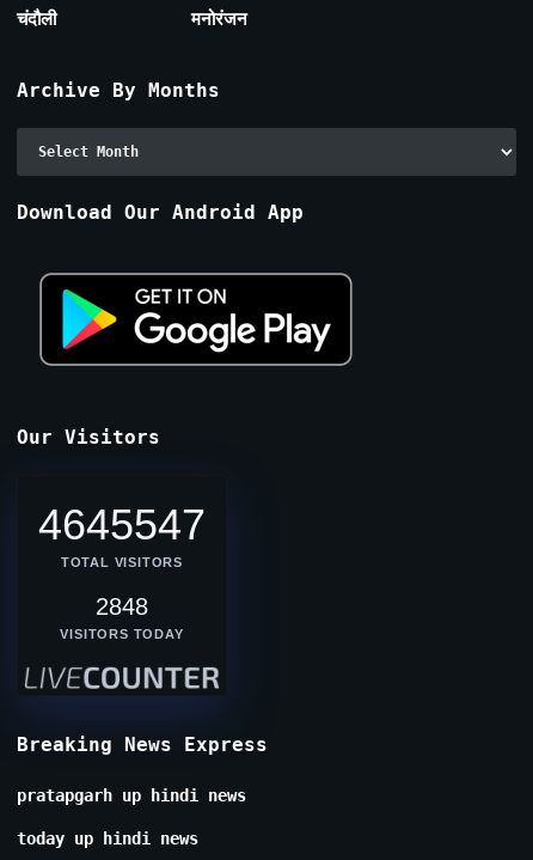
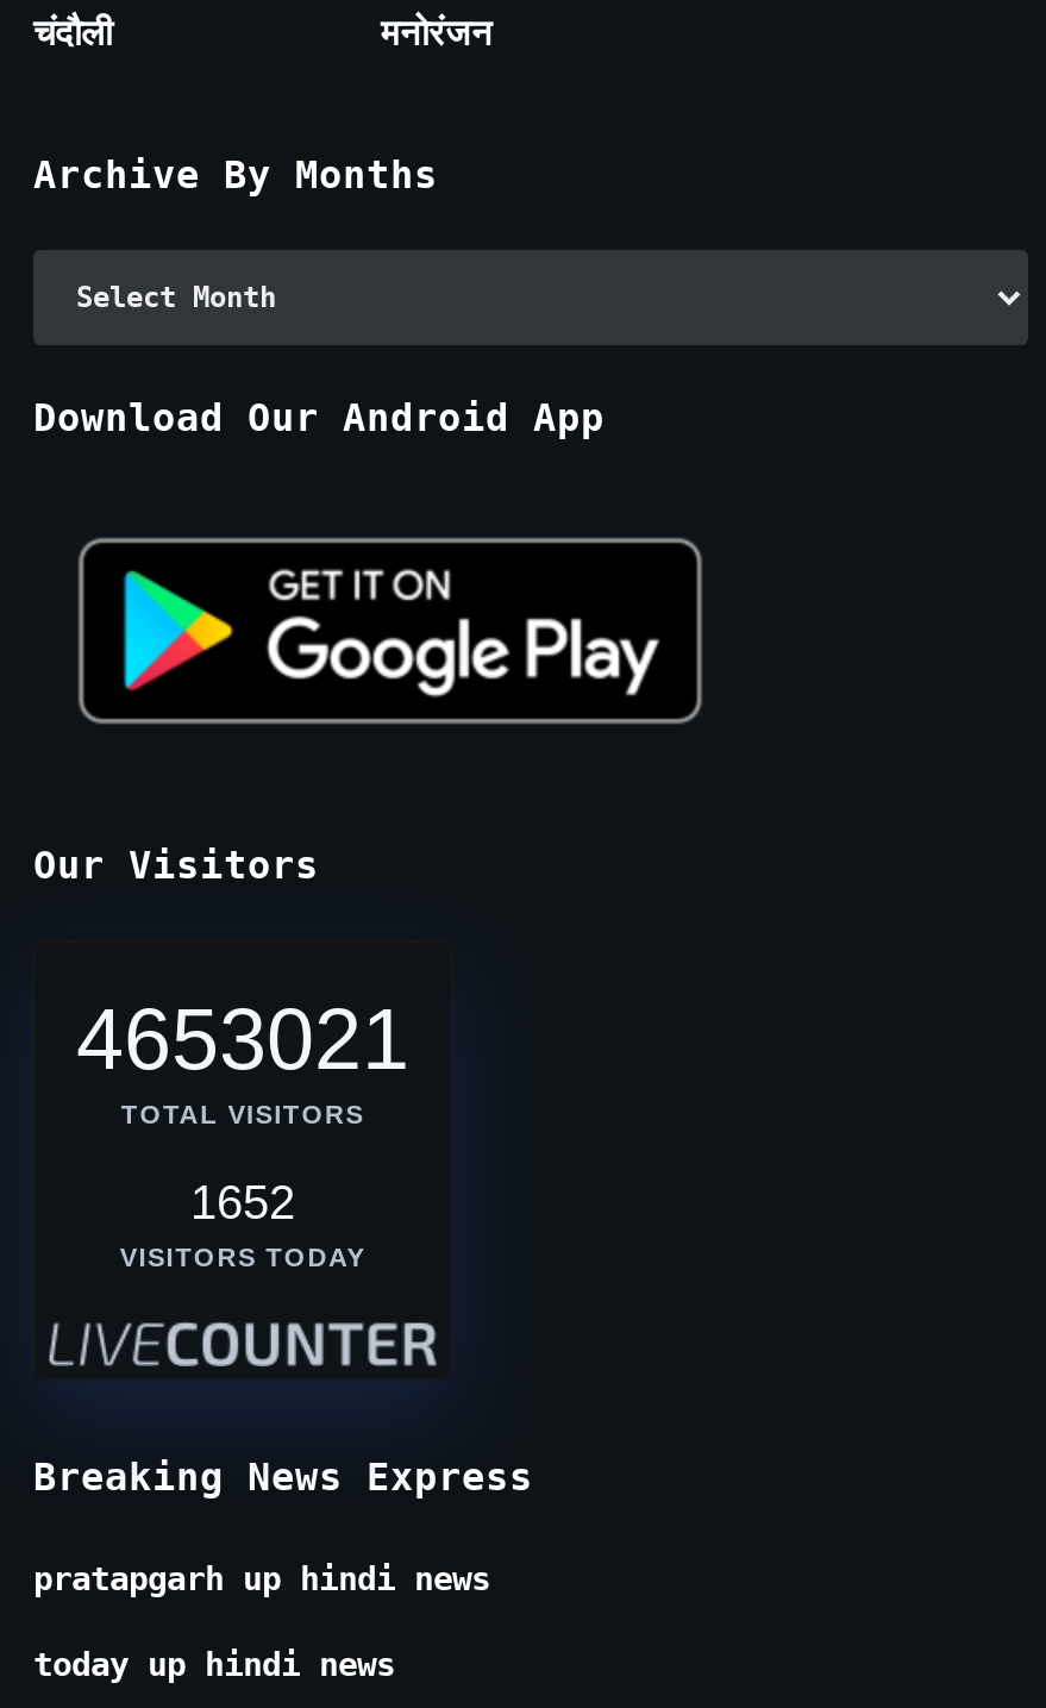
- 4645547
+ 4653021

- 2848
+ 1652
